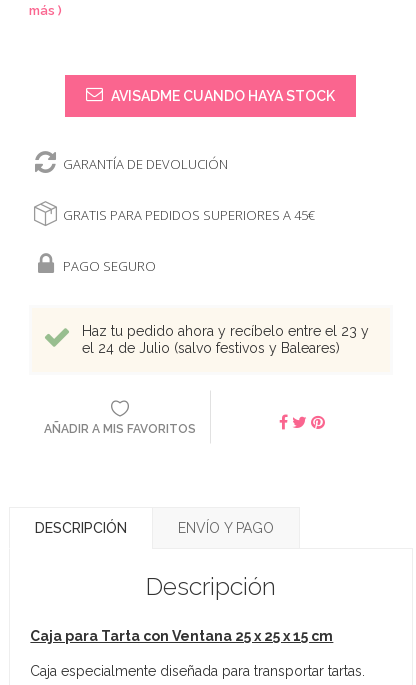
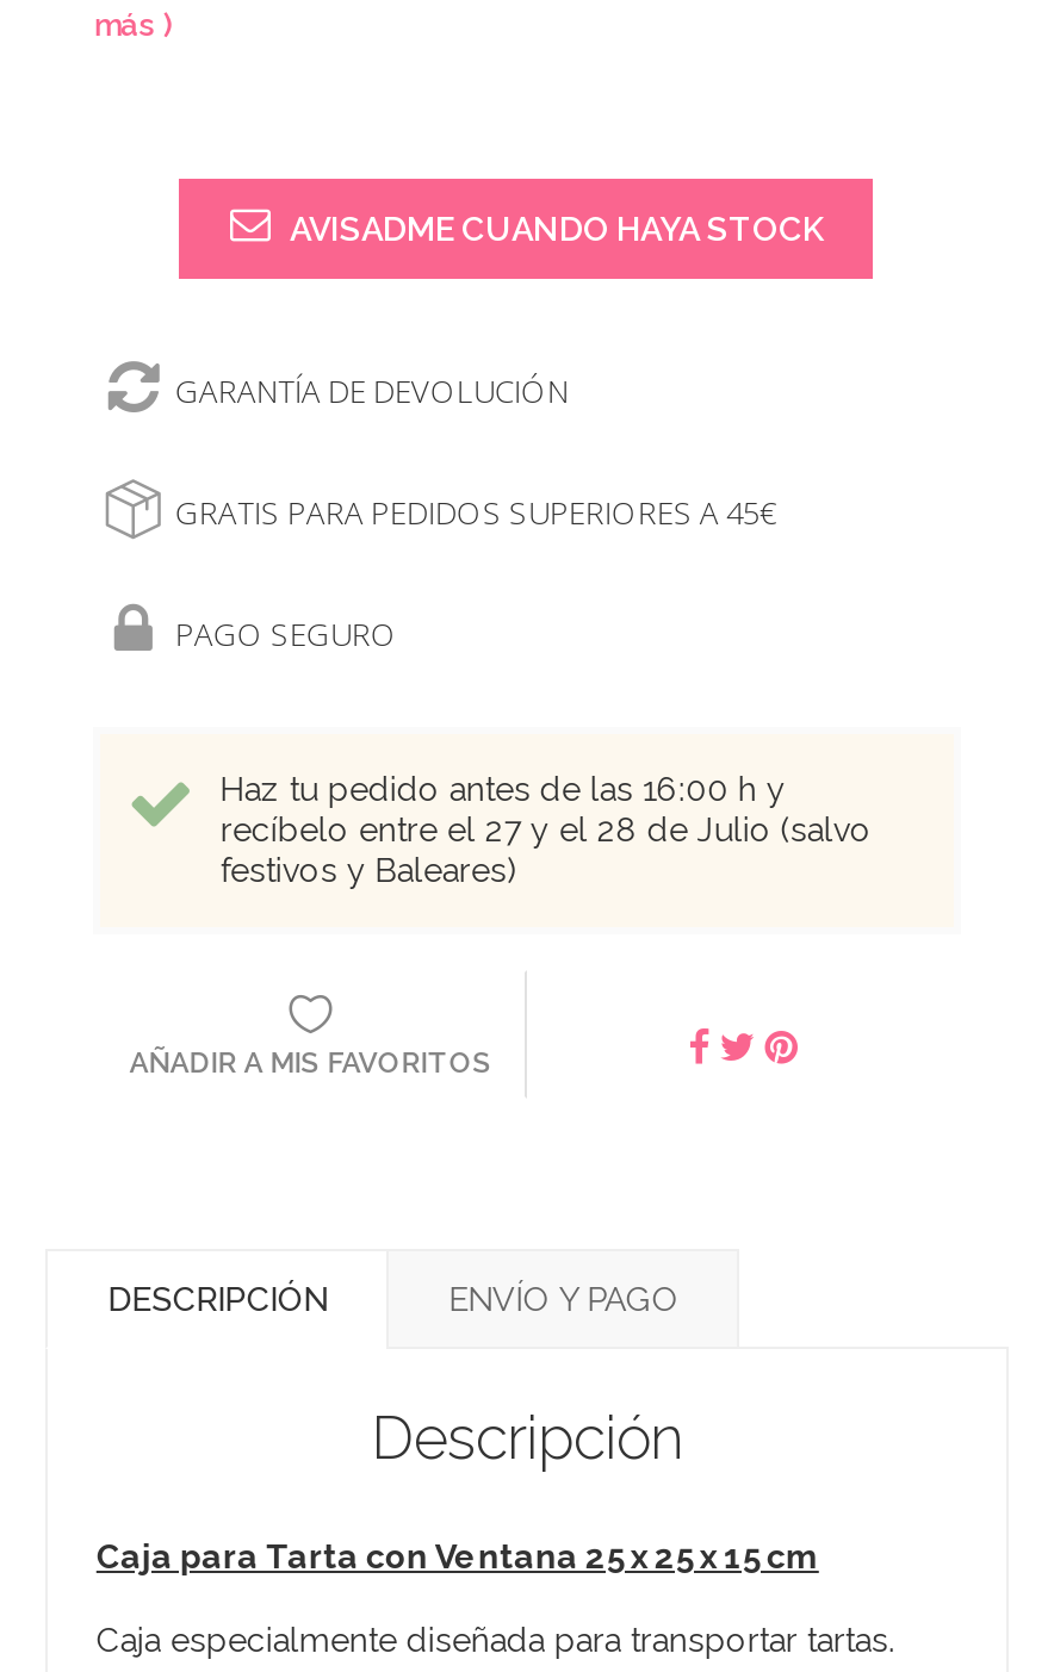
- Haz tu pedido ahora y recíbelo entre el 23 y
- el 24 de Julio (salvo festivos y Baleares)
+ Haz tu pedido antes de las 16:00 h y
+ recíbelo entre el 27 y el 28 de Julio (salvo
+ festivos y Baleares)
